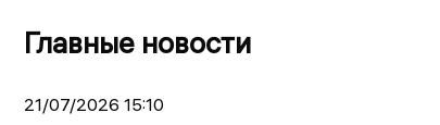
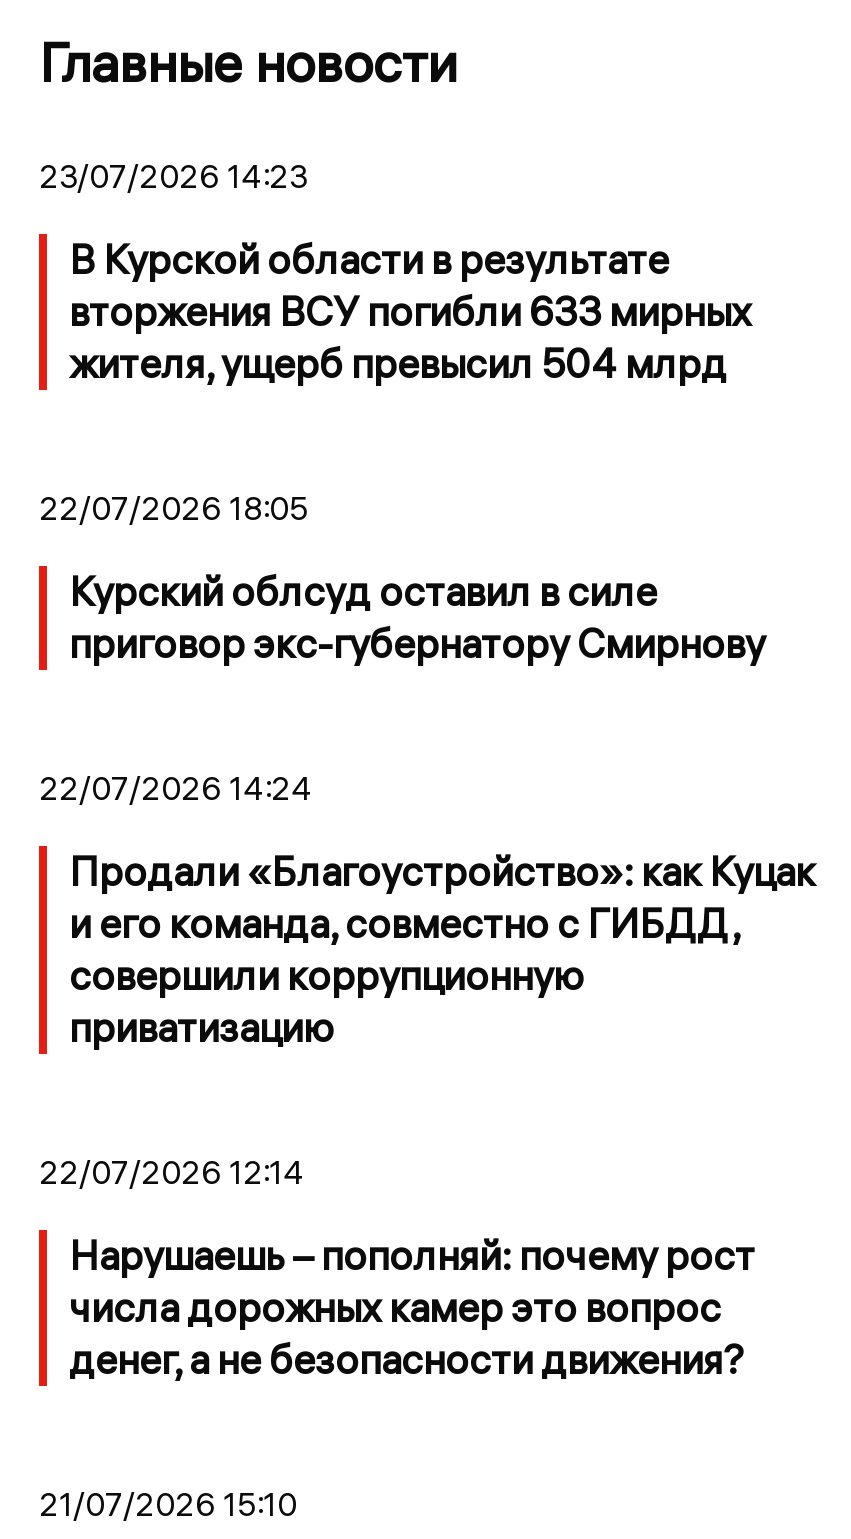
+ 23/07/2026 14:23
+ В Курской области в результате
+ вторжения ВСУ погибли 633 мирных
+ жителя, ущерб превысил 504 млрд
+ 22/07/2026 18:05
+ Курский облсуд оставил в силе
+ приговор экс-губернатору Смирнову
+ 22/07/2026 14:24
+ Продали «Благоустройство»: как Куцак
+ и его команда, совместно с ГИБДД,
+ совершили коррупционную
+ приватизацию
+ 22/07/2026 12:14
+ Нарушаешь – пополняй: почему рост
+ числа дорожных камер это вопрос
+ денег, а не безопасности движения?
